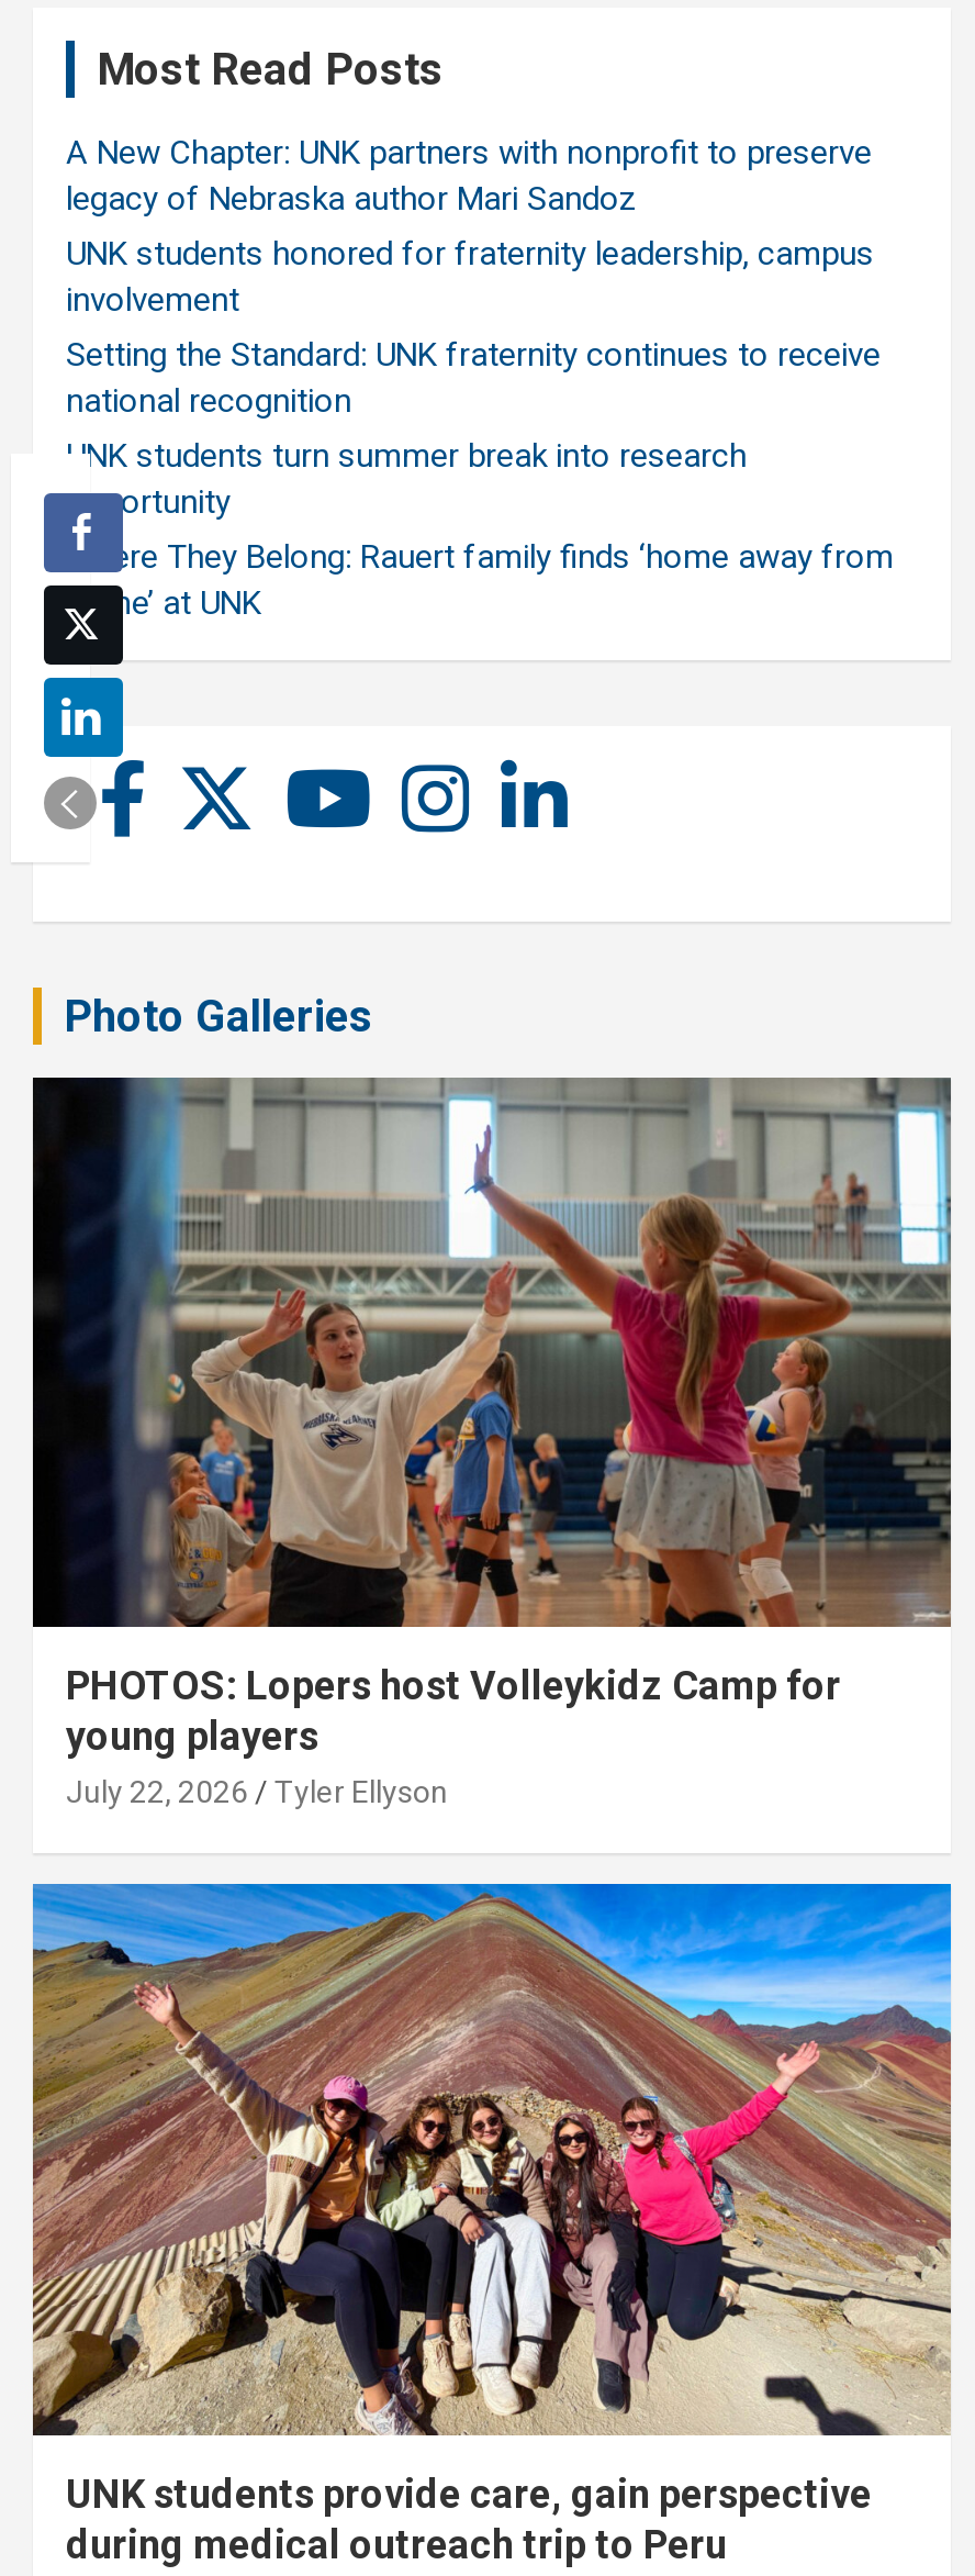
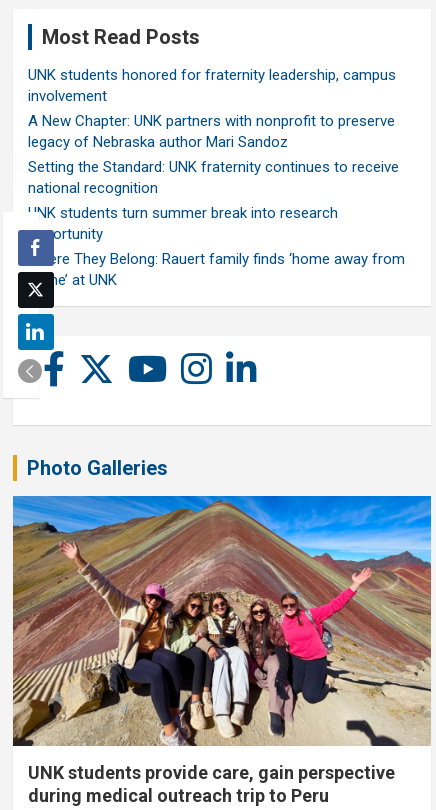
moved down: A New Chapter: UNK partners with nonprofit to preserve | legacy of Nebraska author Mari Sandoz

- [image]
- PHOTOS: Lopers host Volleykidz Camp for
- young players
- July 22, 2026
- Tyler Ellyson
